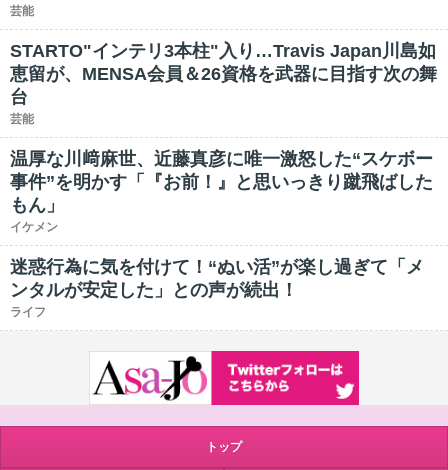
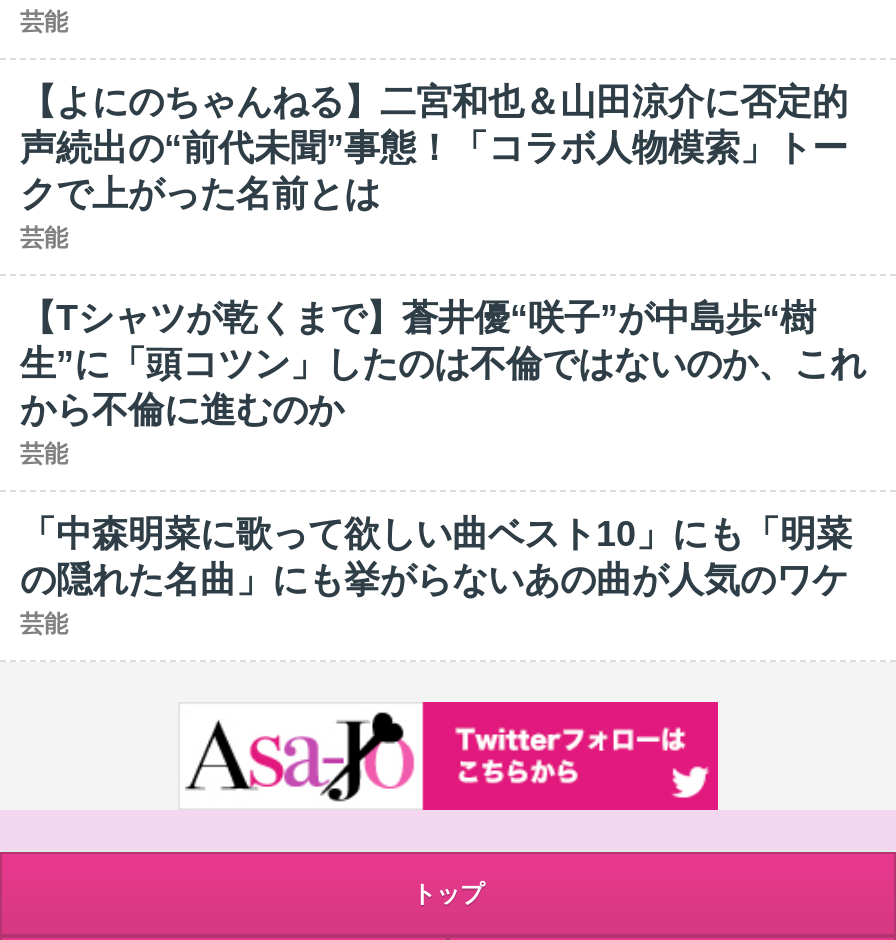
- STARTO"インテリ3本柱"入り…Travis Japan川島如
- 恵留が、MENSA会員＆26資格を武器に目指す次の舞
- 台
+ 【よにのちゃんねる】二宮和也＆山田涼介に否定的
+ 声続出の“前代未聞”事態！「コラボ人物模索」トー
+ クで上がった名前とは

- 温厚な川﨑麻世、近藤真彦に唯一激怒した“スケボー
- 事件”を明かす「『お前！』と思いっきり蹴飛ばした
- もん」
- イケメン
+ 【Tシャツが乾くまで】蒼井優“咲子”が中島歩“樹
+ 生”に「頭コツン」したのは不倫ではないのか、これ
+ から不倫に進むのか
+ 芸能

- 迷惑行為に気を付けて！“ぬい活”が楽し過ぎて「メ
- ンタルが安定した」との声が続出！
- ライフ
+ 「中森明菜に歌って欲しい曲ベスト10」にも「明菜
+ の隠れた名曲」にも挙がらないあの曲が人気のワケ
+ 芸能
